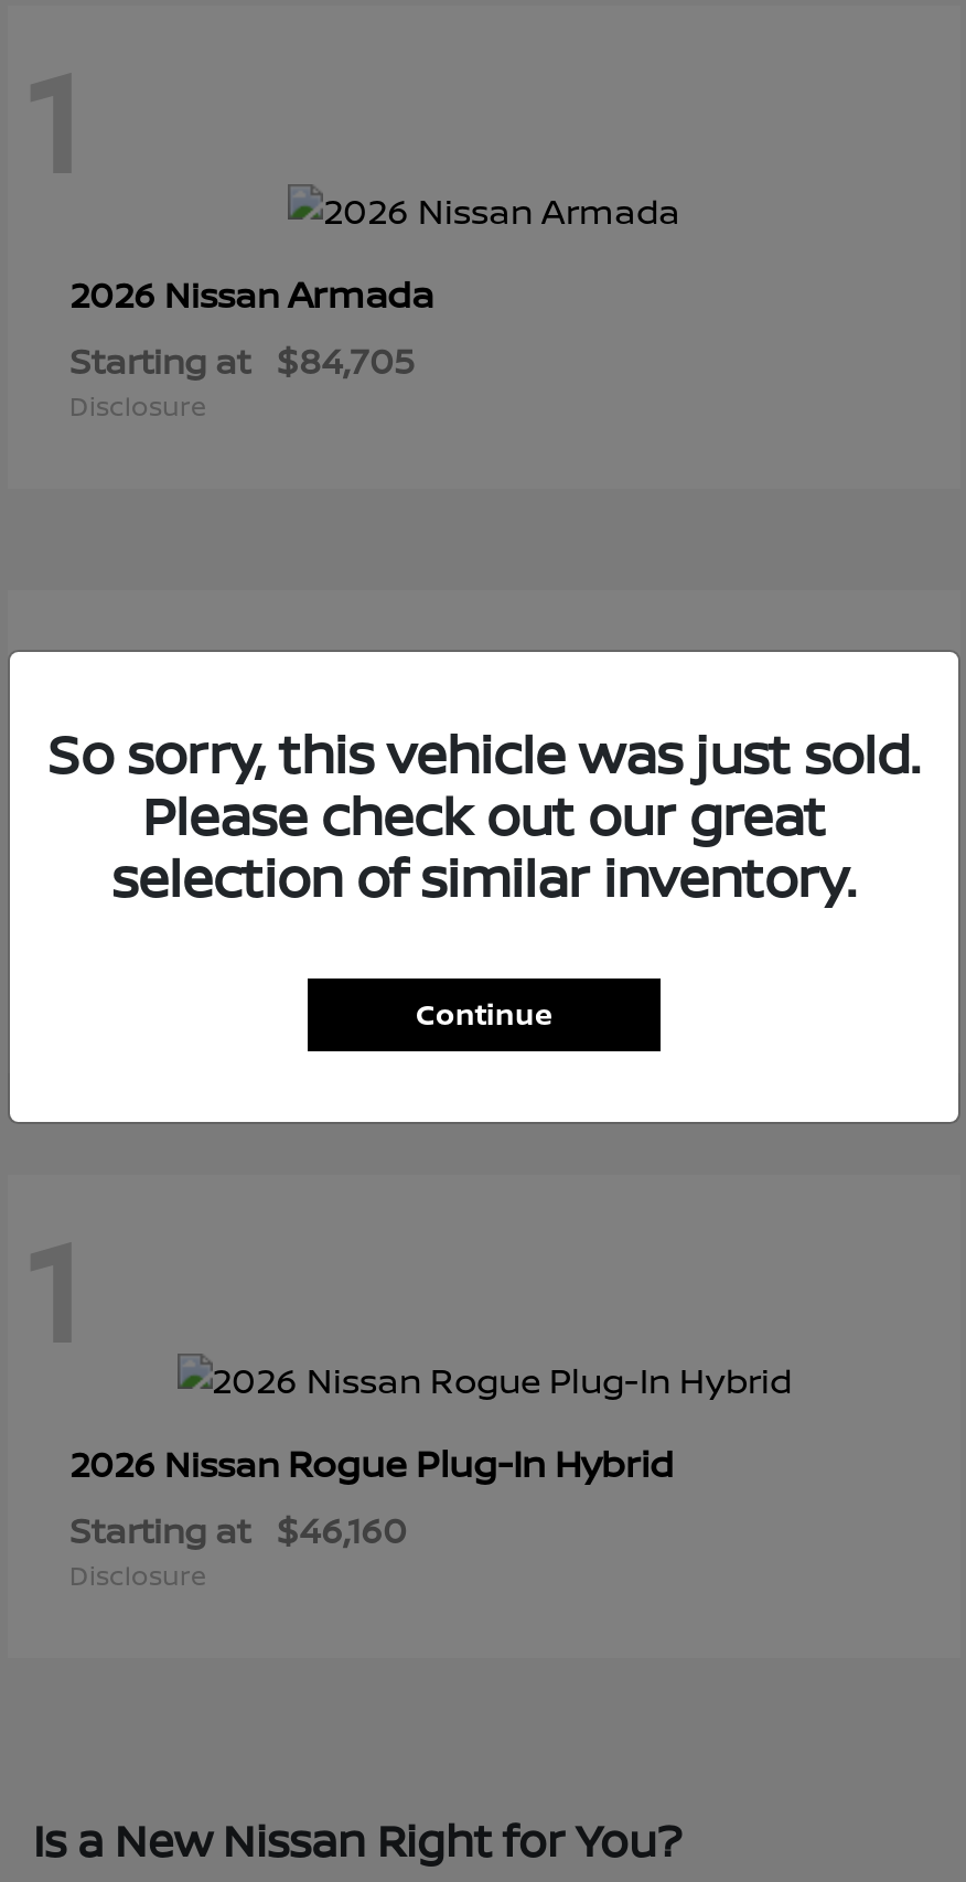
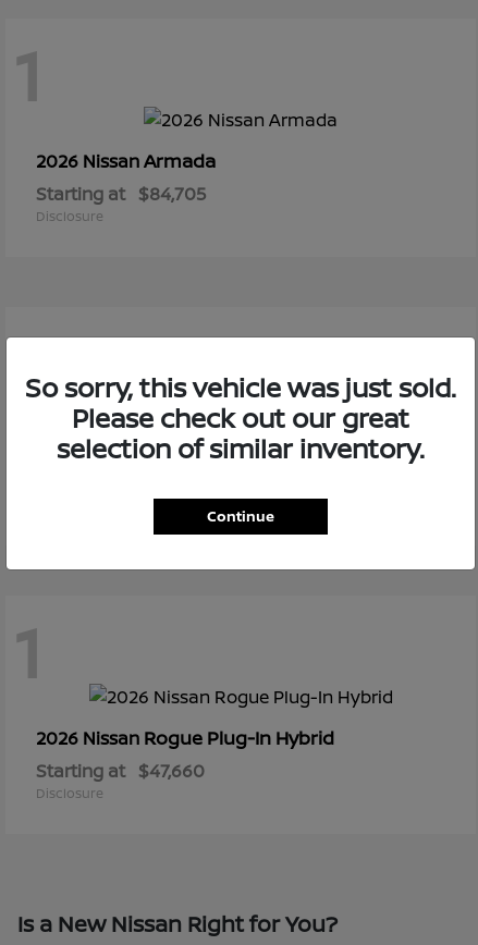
- Starting at $46,160
+ Starting at $47,660
